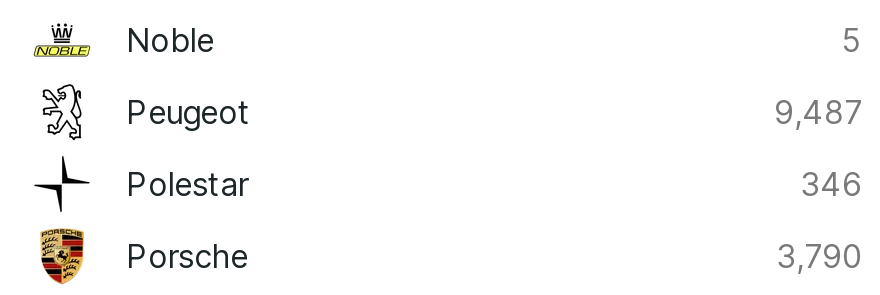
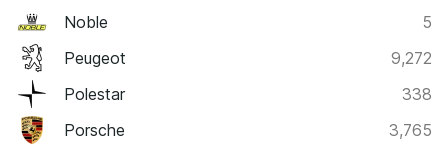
- 9,487
+ 9,272

- 346
+ 338

- 3,790
+ 3,765
